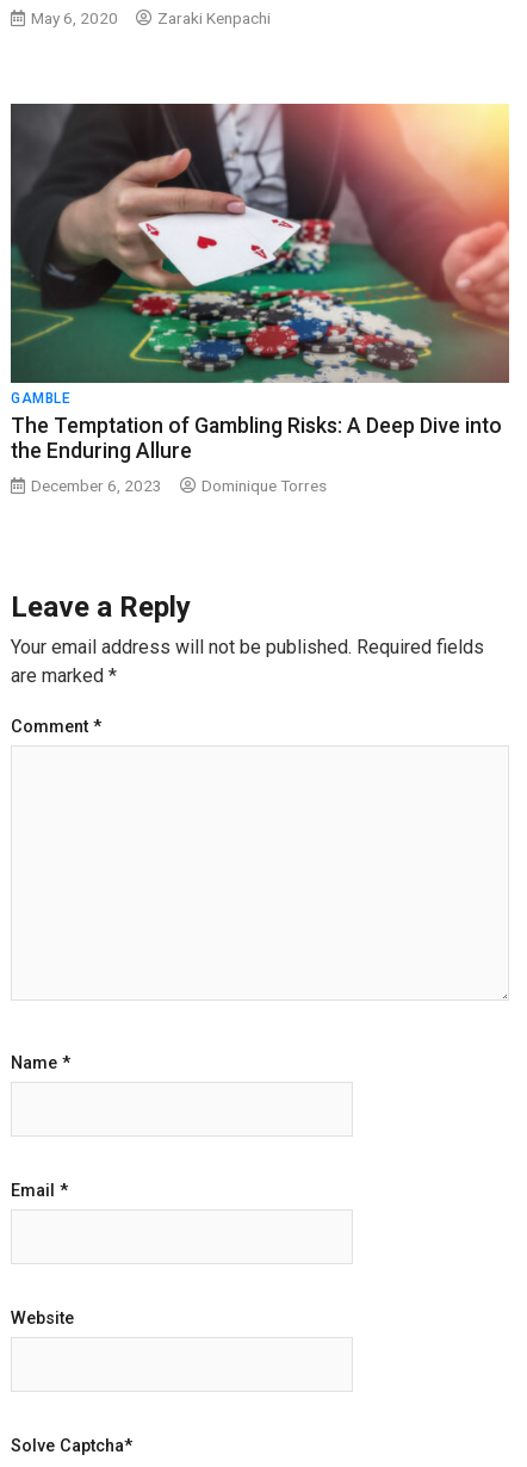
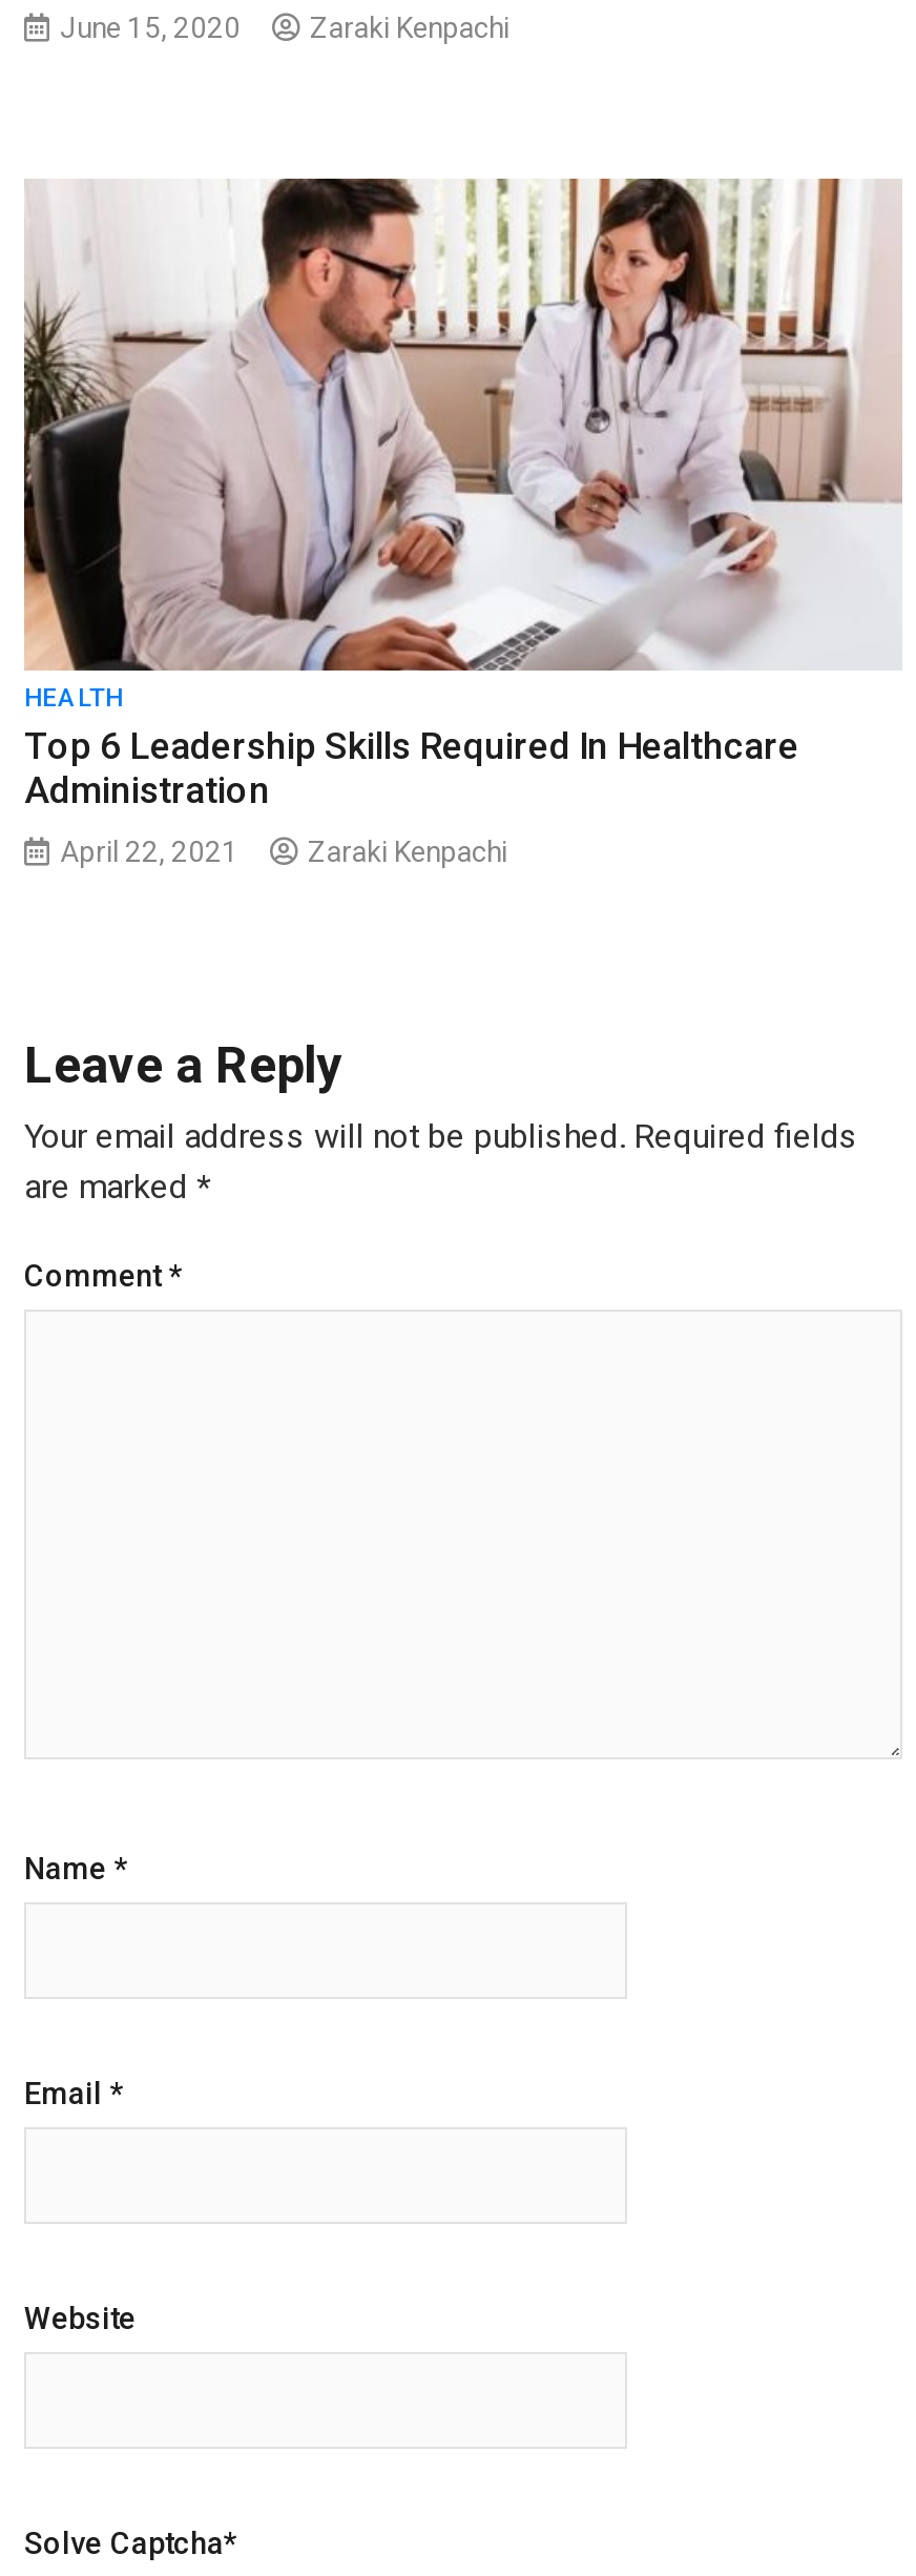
- May 6, 2020
+ June 15, 2020

- [image]
- GAMBLE
- The Temptation of Gambling Risks: A Deep Dive into
- the Enduring Allure
+ [image]
+ HEALTH
+ Top 6 Leadership Skills Required In Healthcare
+ Administration

- December 6, 2023
- Dominique Torres
+ April 22, 2021
+ Zaraki Kenpachi
